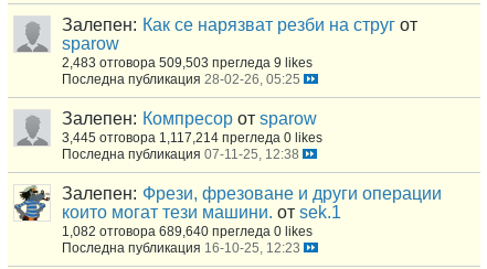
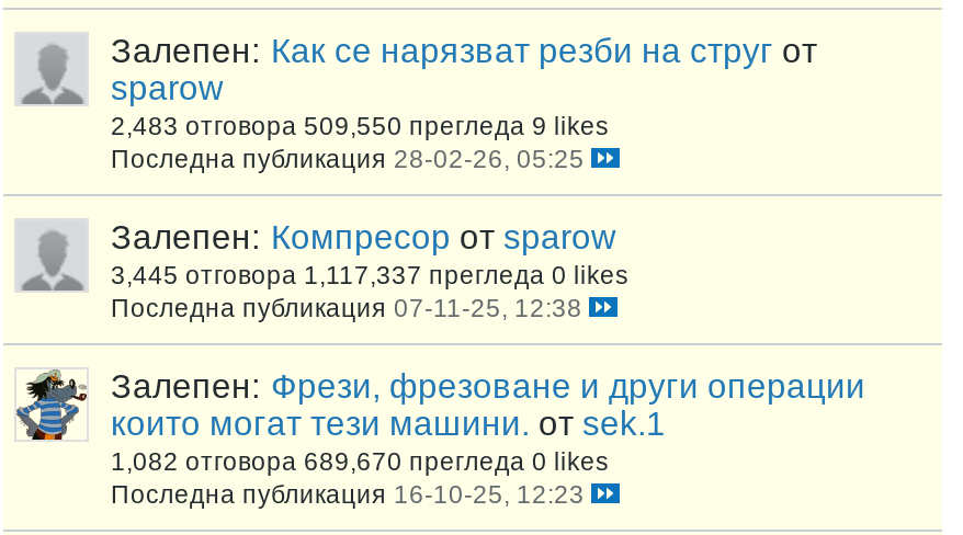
- 2,483 отговора 509,503 прегледа 9 likes
+ 2,483 отговора 509,550 прегледа 9 likes

- 3,445 отговора 1,117,214 прегледа 0 likes
+ 3,445 отговора 1,117,337 прегледа 0 likes

- 1,082 отговора 689,640 прегледа 0 likes
+ 1,082 отговора 689,670 прегледа 0 likes
